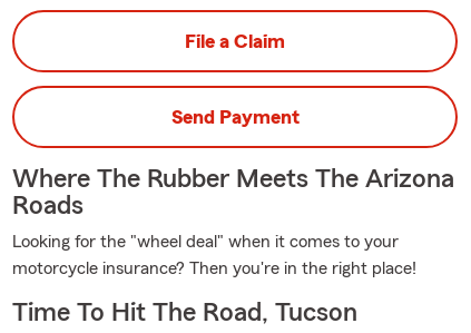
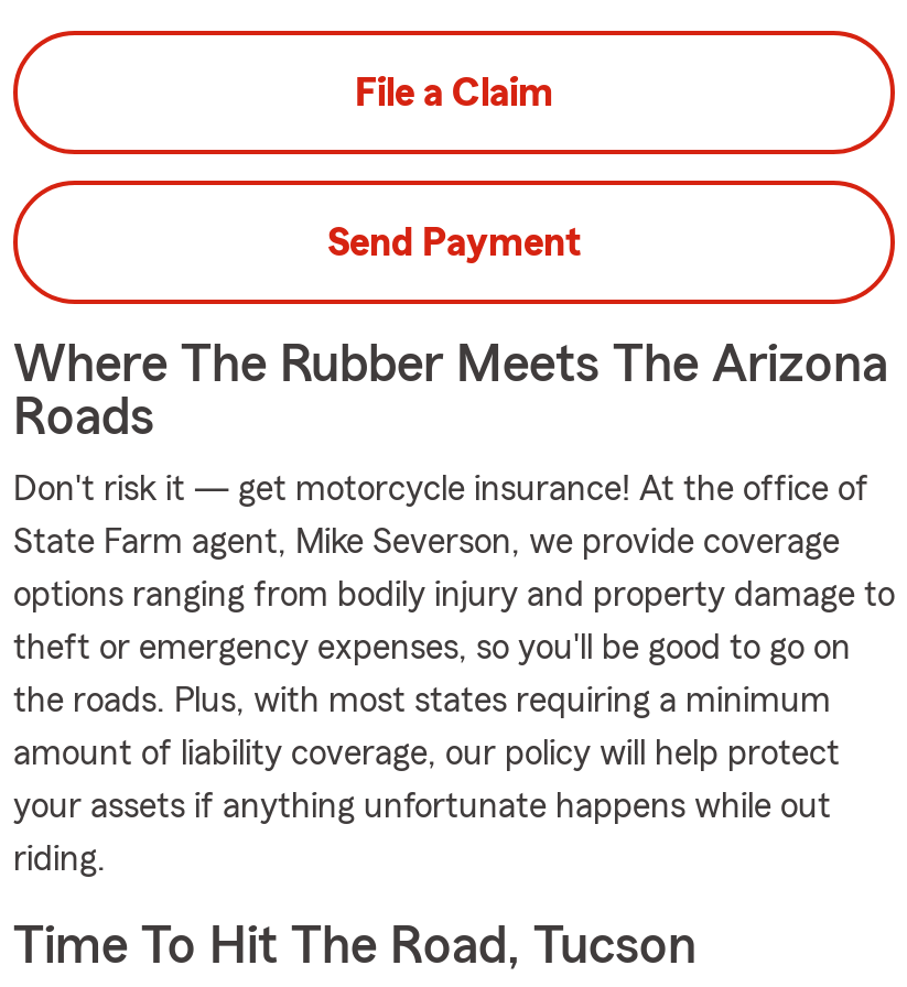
- Looking for the "wheel deal" when it comes to your
- motorcycle insurance? Then you're in the right place!
+ Don't risk it — get motorcycle insurance! At the office of
+ State Farm agent, Mike Severson, we provide coverage
+ options ranging from bodily injury and property damage to
+ theft or emergency expenses, so you'll be good to go on
+ the roads. Plus, with most states requiring a minimum
+ amount of liability coverage, our policy will help protect
+ your assets if anything unfortunate happens while out
+ riding.
